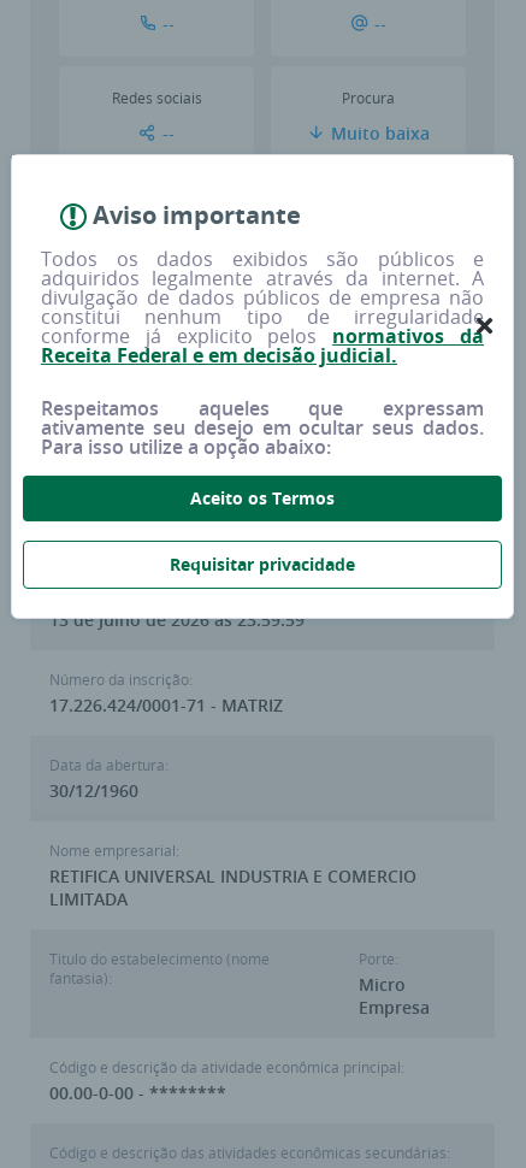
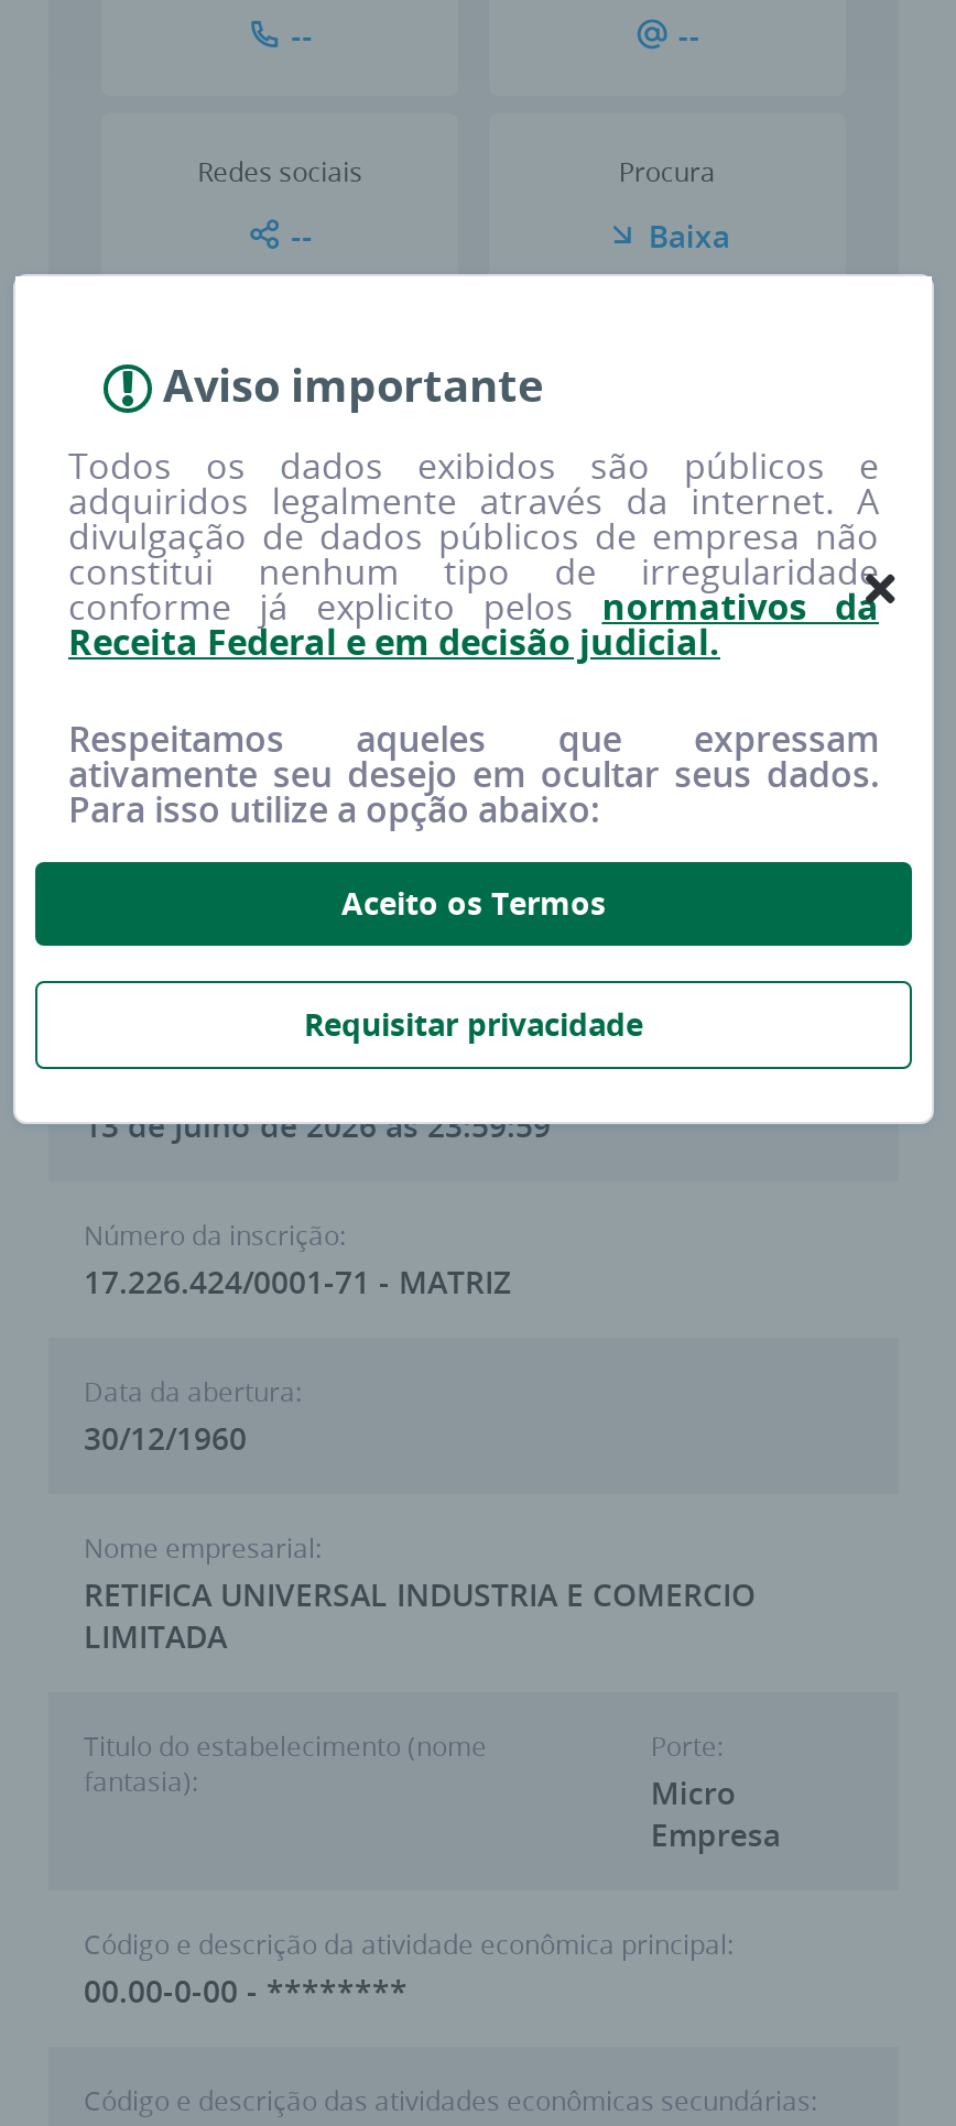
- Muito baixa
+ Baixa
